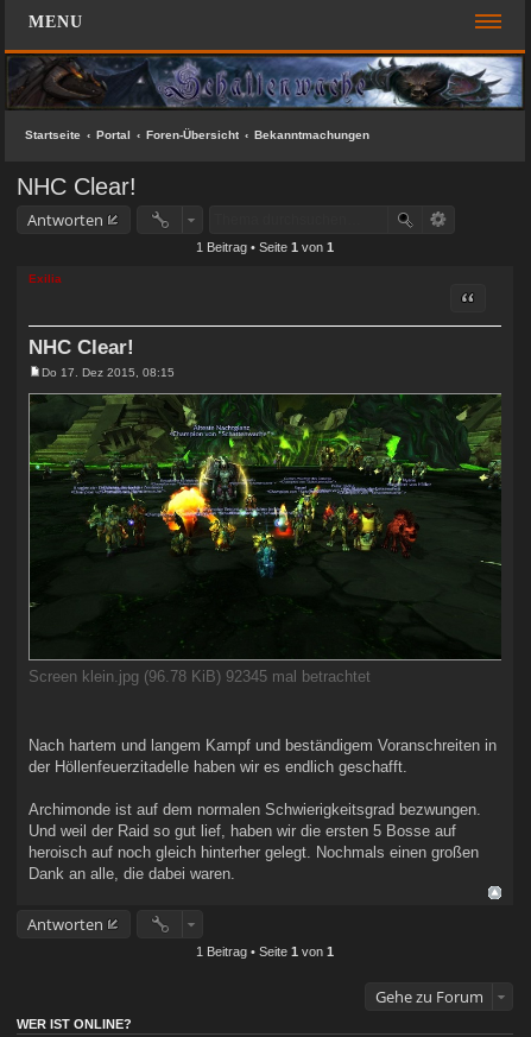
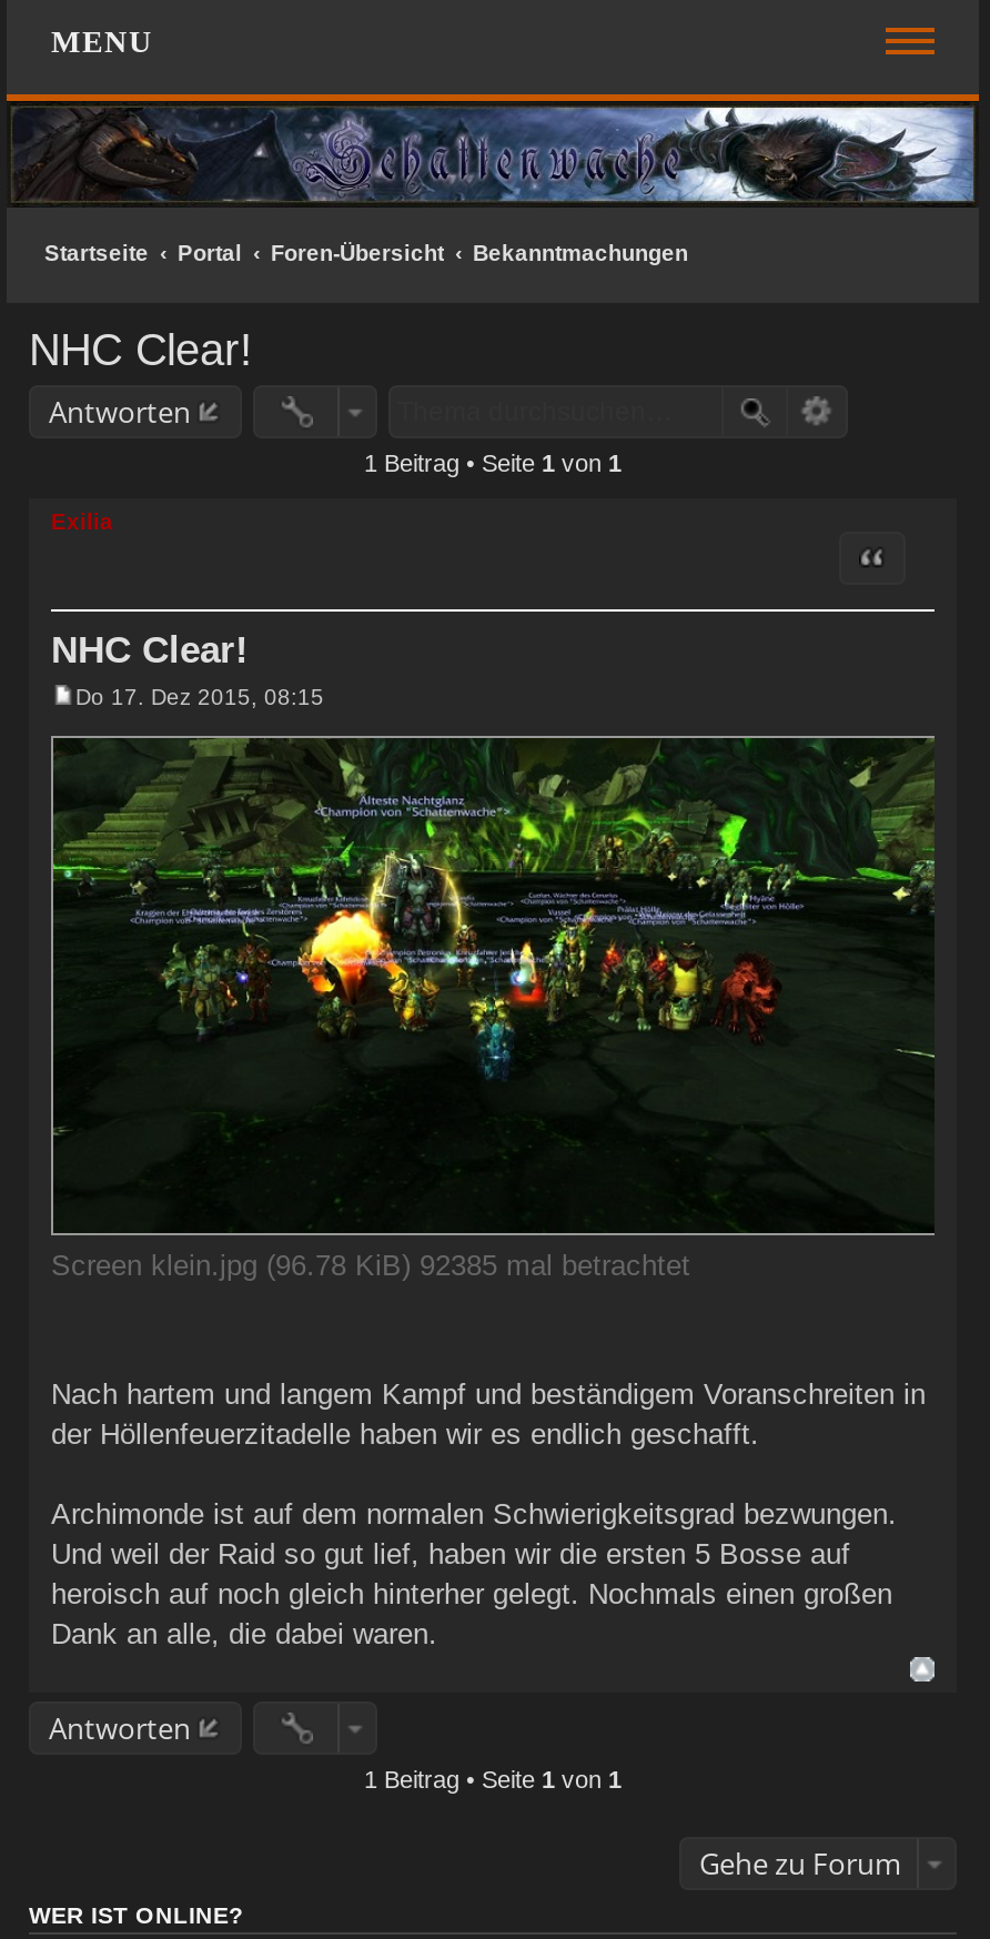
- Screen klein.jpg (96.78 KiB) 92345 mal betrachtet
+ Screen klein.jpg (96.78 KiB) 92385 mal betrachtet
